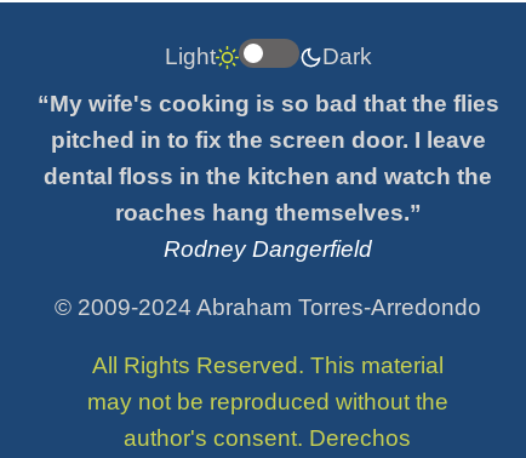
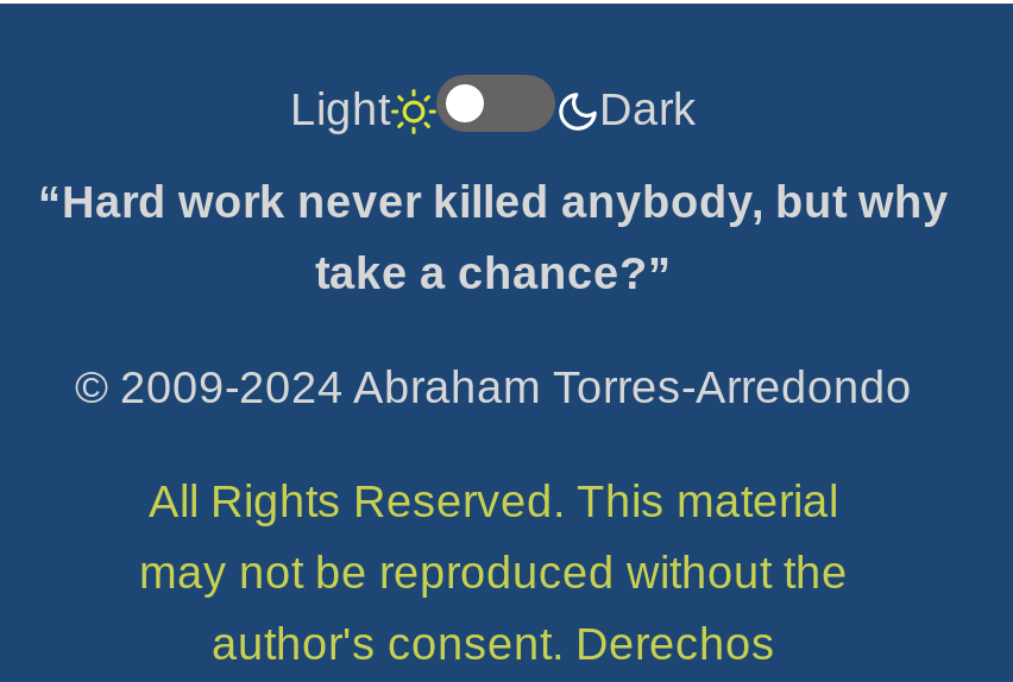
- “My wife's cooking is so bad that the flies
- pitched in to fix the screen door. I leave
- dental floss in the kitchen and watch the
- roaches hang themselves.”
- Rodney Dangerfield
+ “Hard work never killed anybody, but why
+ take a chance?”
